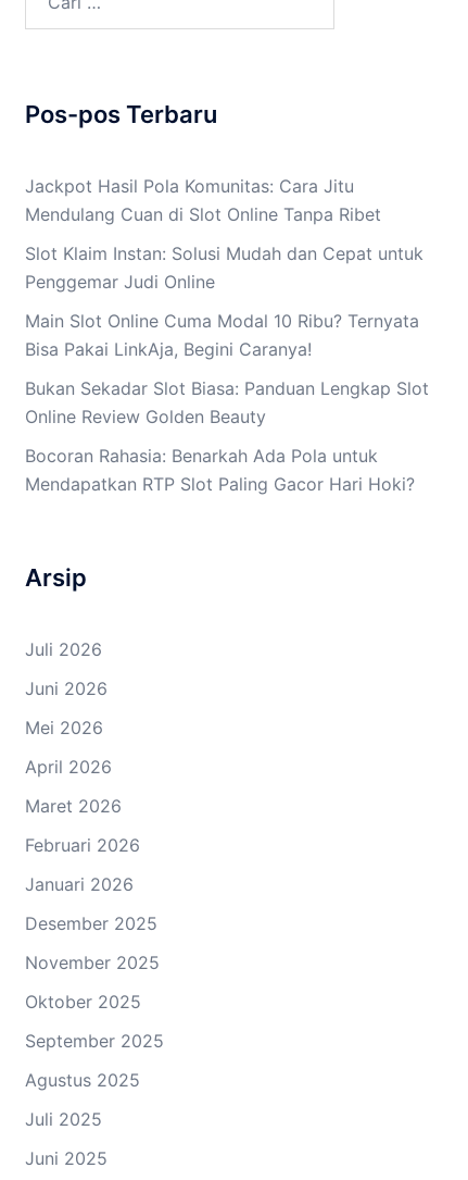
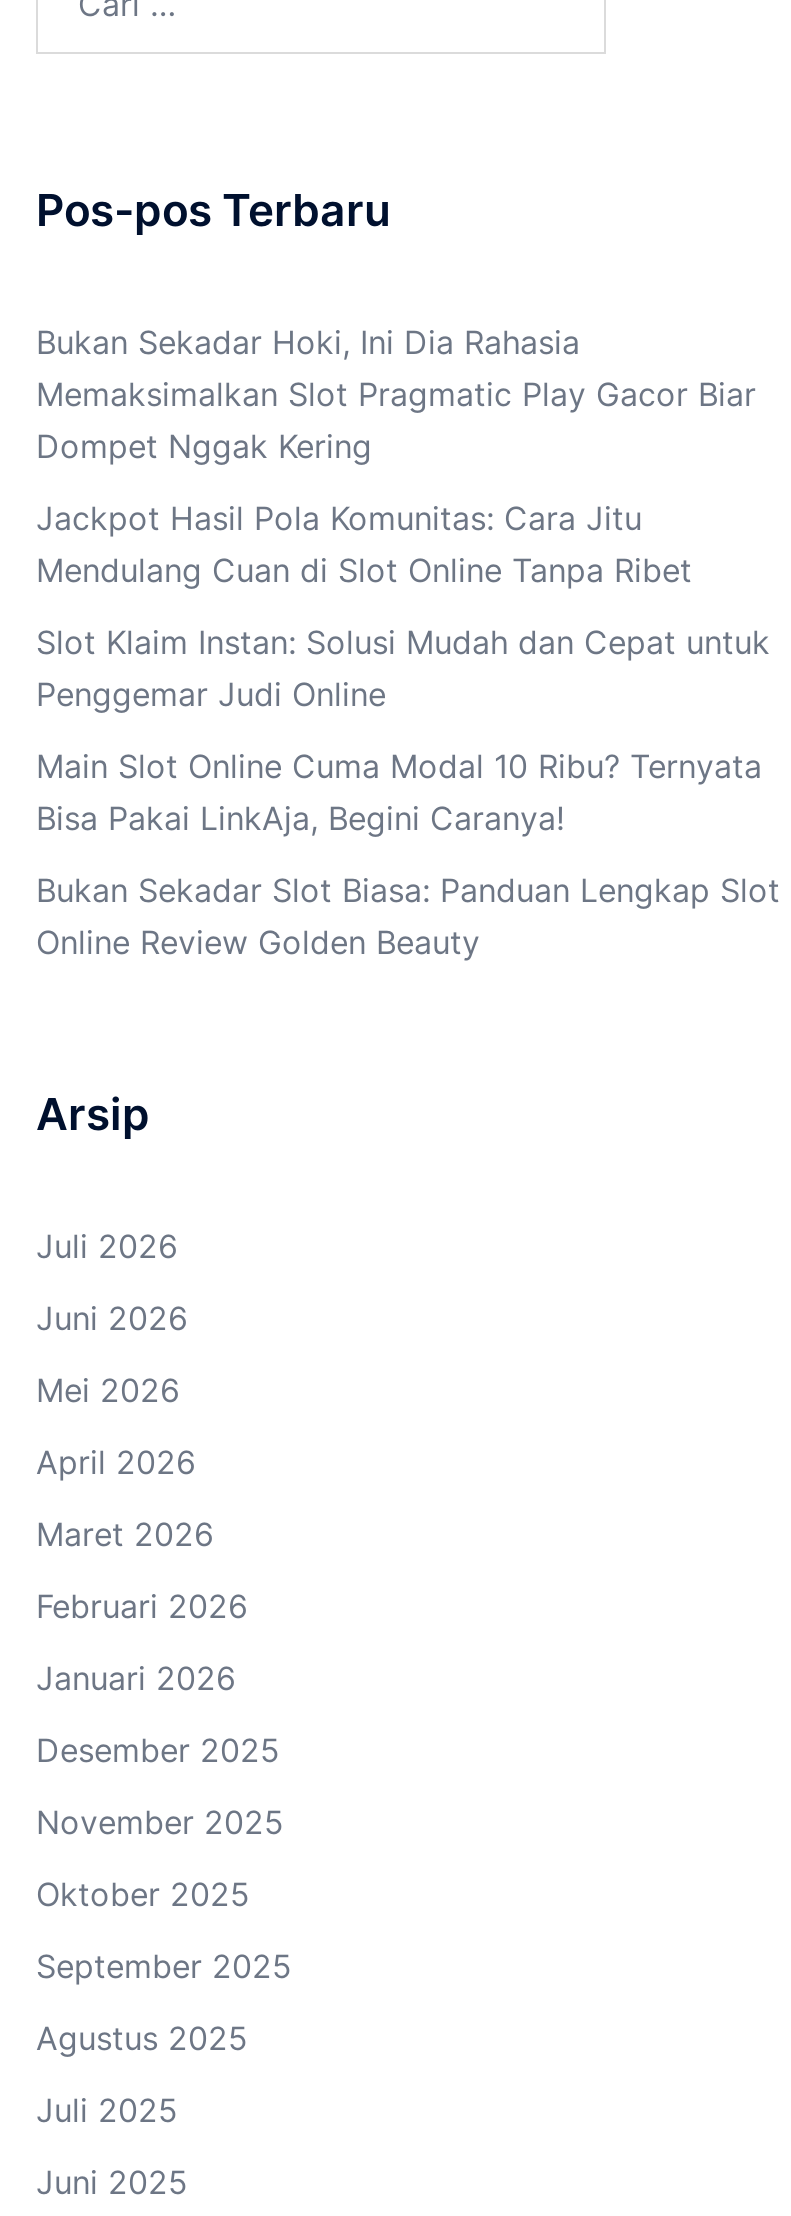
+ Bukan Sekadar Hoki, Ini Dia Rahasia
+ Memaksimalkan Slot Pragmatic Play Gacor Biar
+ Dompet Nggak Kering

moved down: Jackpot Hasil Pola Komunitas: Cara Jitu | Mendulang Cuan di Slot Online Tanpa Ribet | Slot Klaim Instan: Solusi Mudah dan Cepat untuk | Penggemar Judi Online | Main Slot Online Cuma Modal 10 Ribu? Ternyata | Bisa Pakai LinkAja, Begini Caranya! | Bukan Sekadar Slot Biasa: Panduan Lengkap Slot | Online Review Golden Beauty

- Bocoran Rahasia: Benarkah Ada Pola untuk
- Mendapatkan RTP Slot Paling Gacor Hari Hoki?
